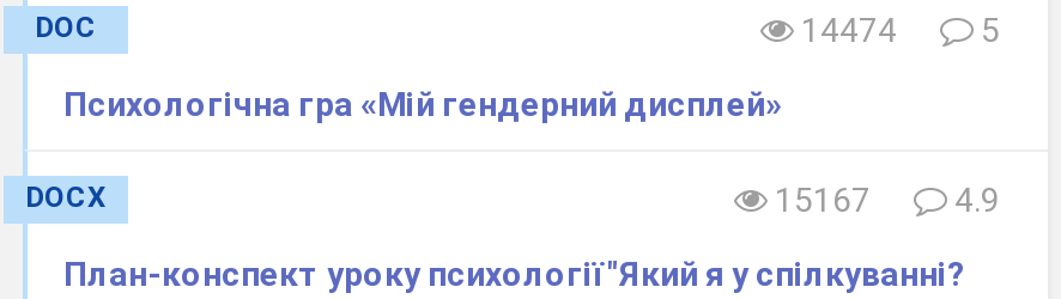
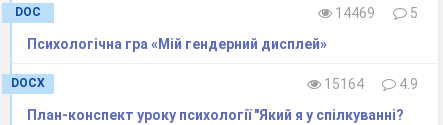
- 14474 5
+ 14469 5

- 15167
+ 15164
